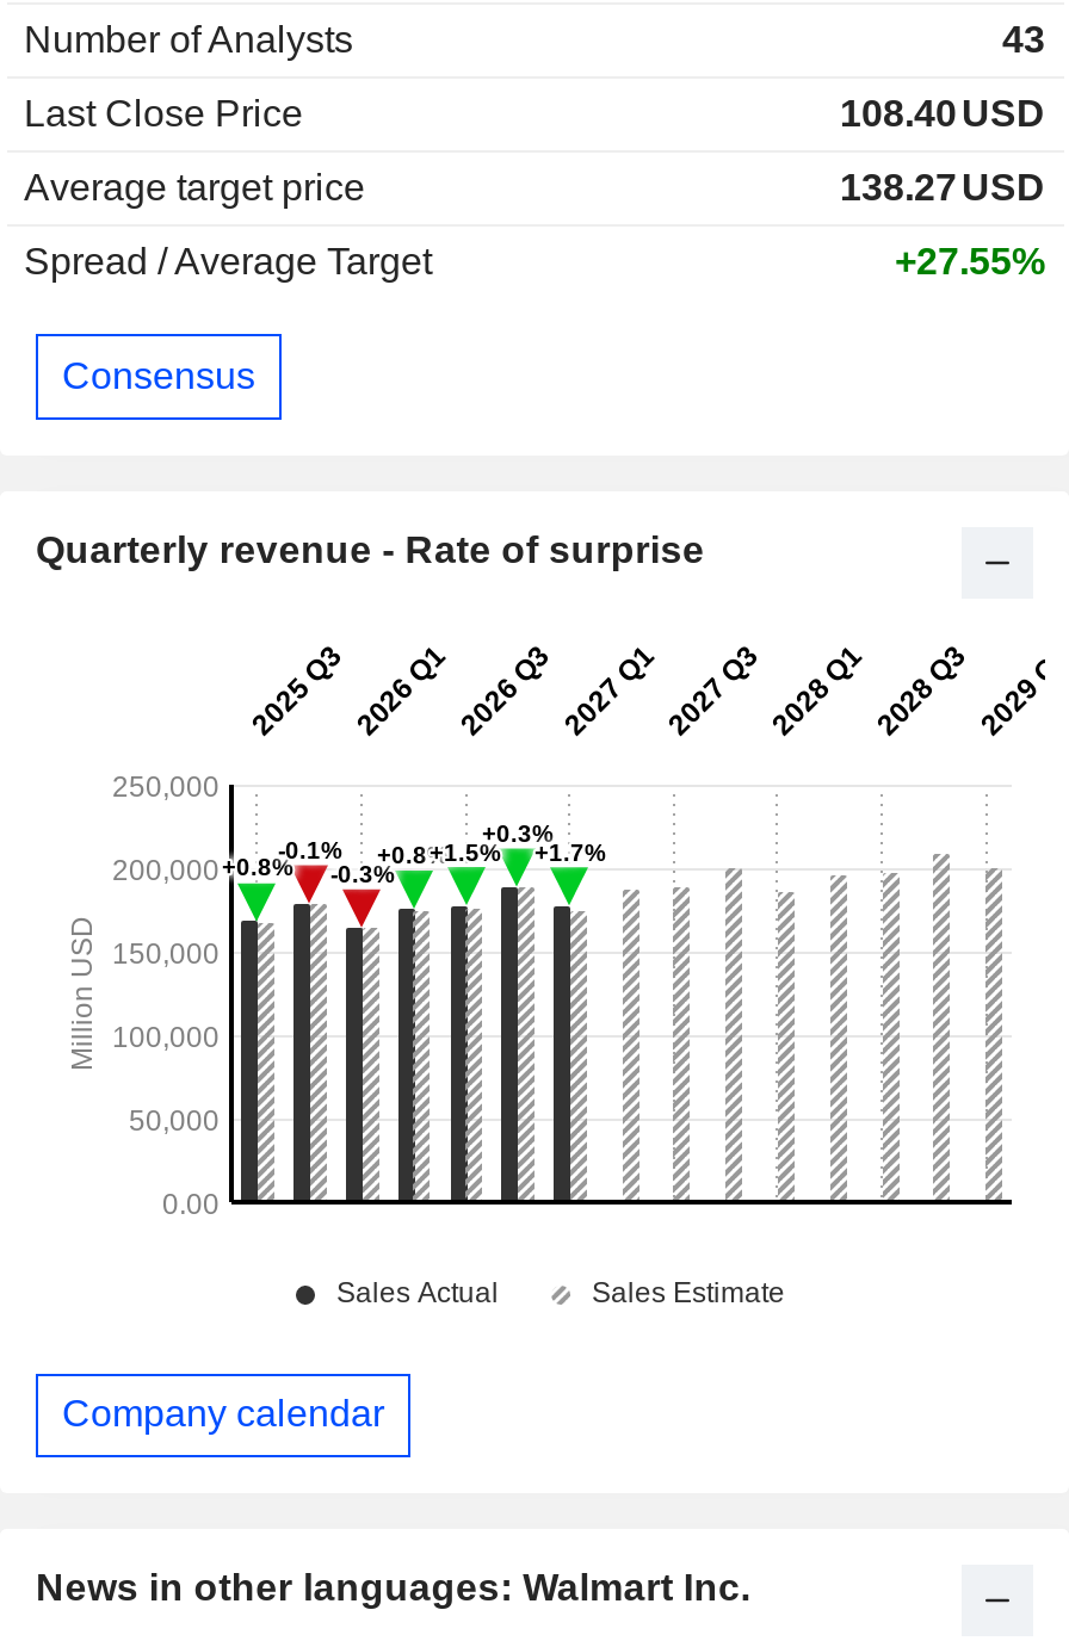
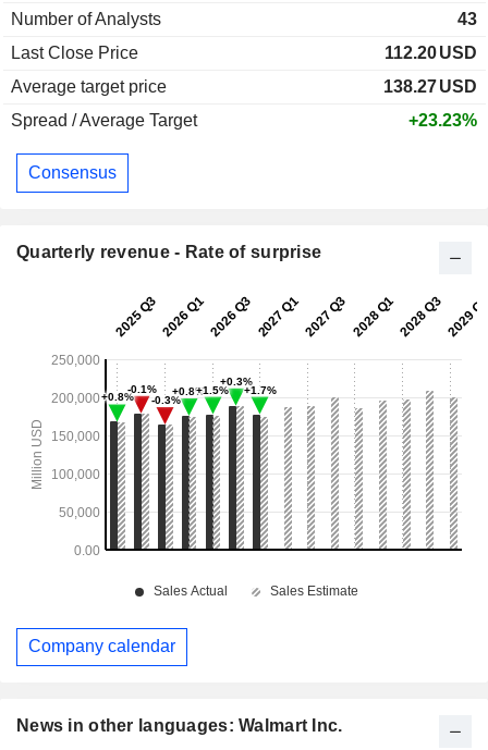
- 108.40 USD
+ 112.20 USD

- +27.55%
+ +23.23%
